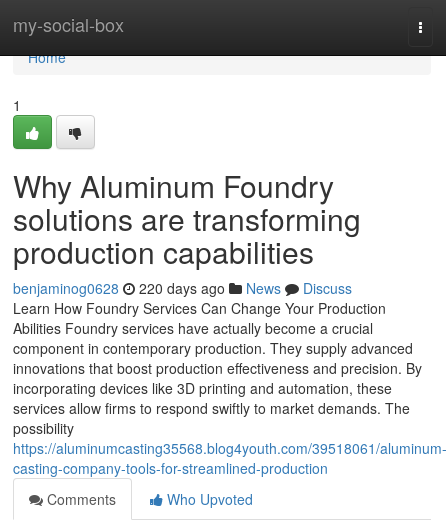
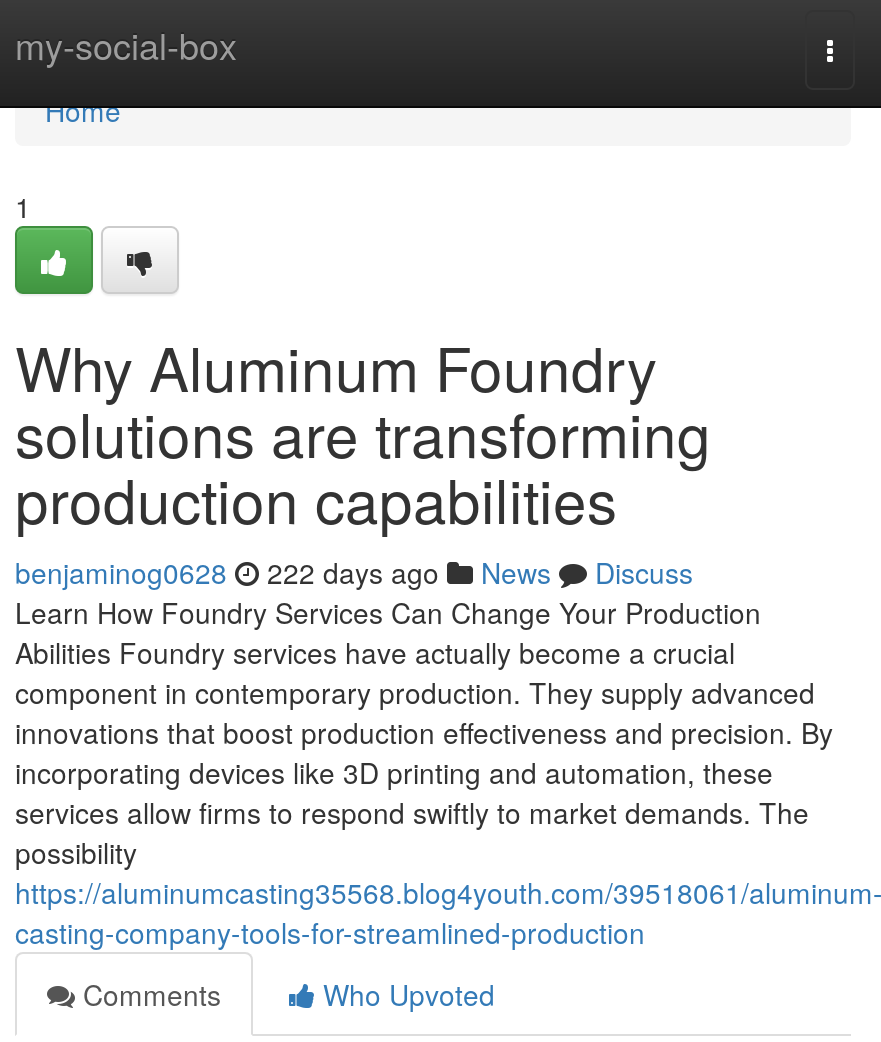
- benjaminog0628 220 days ago News Discuss
+ benjaminog0628 222 days ago News Discuss
